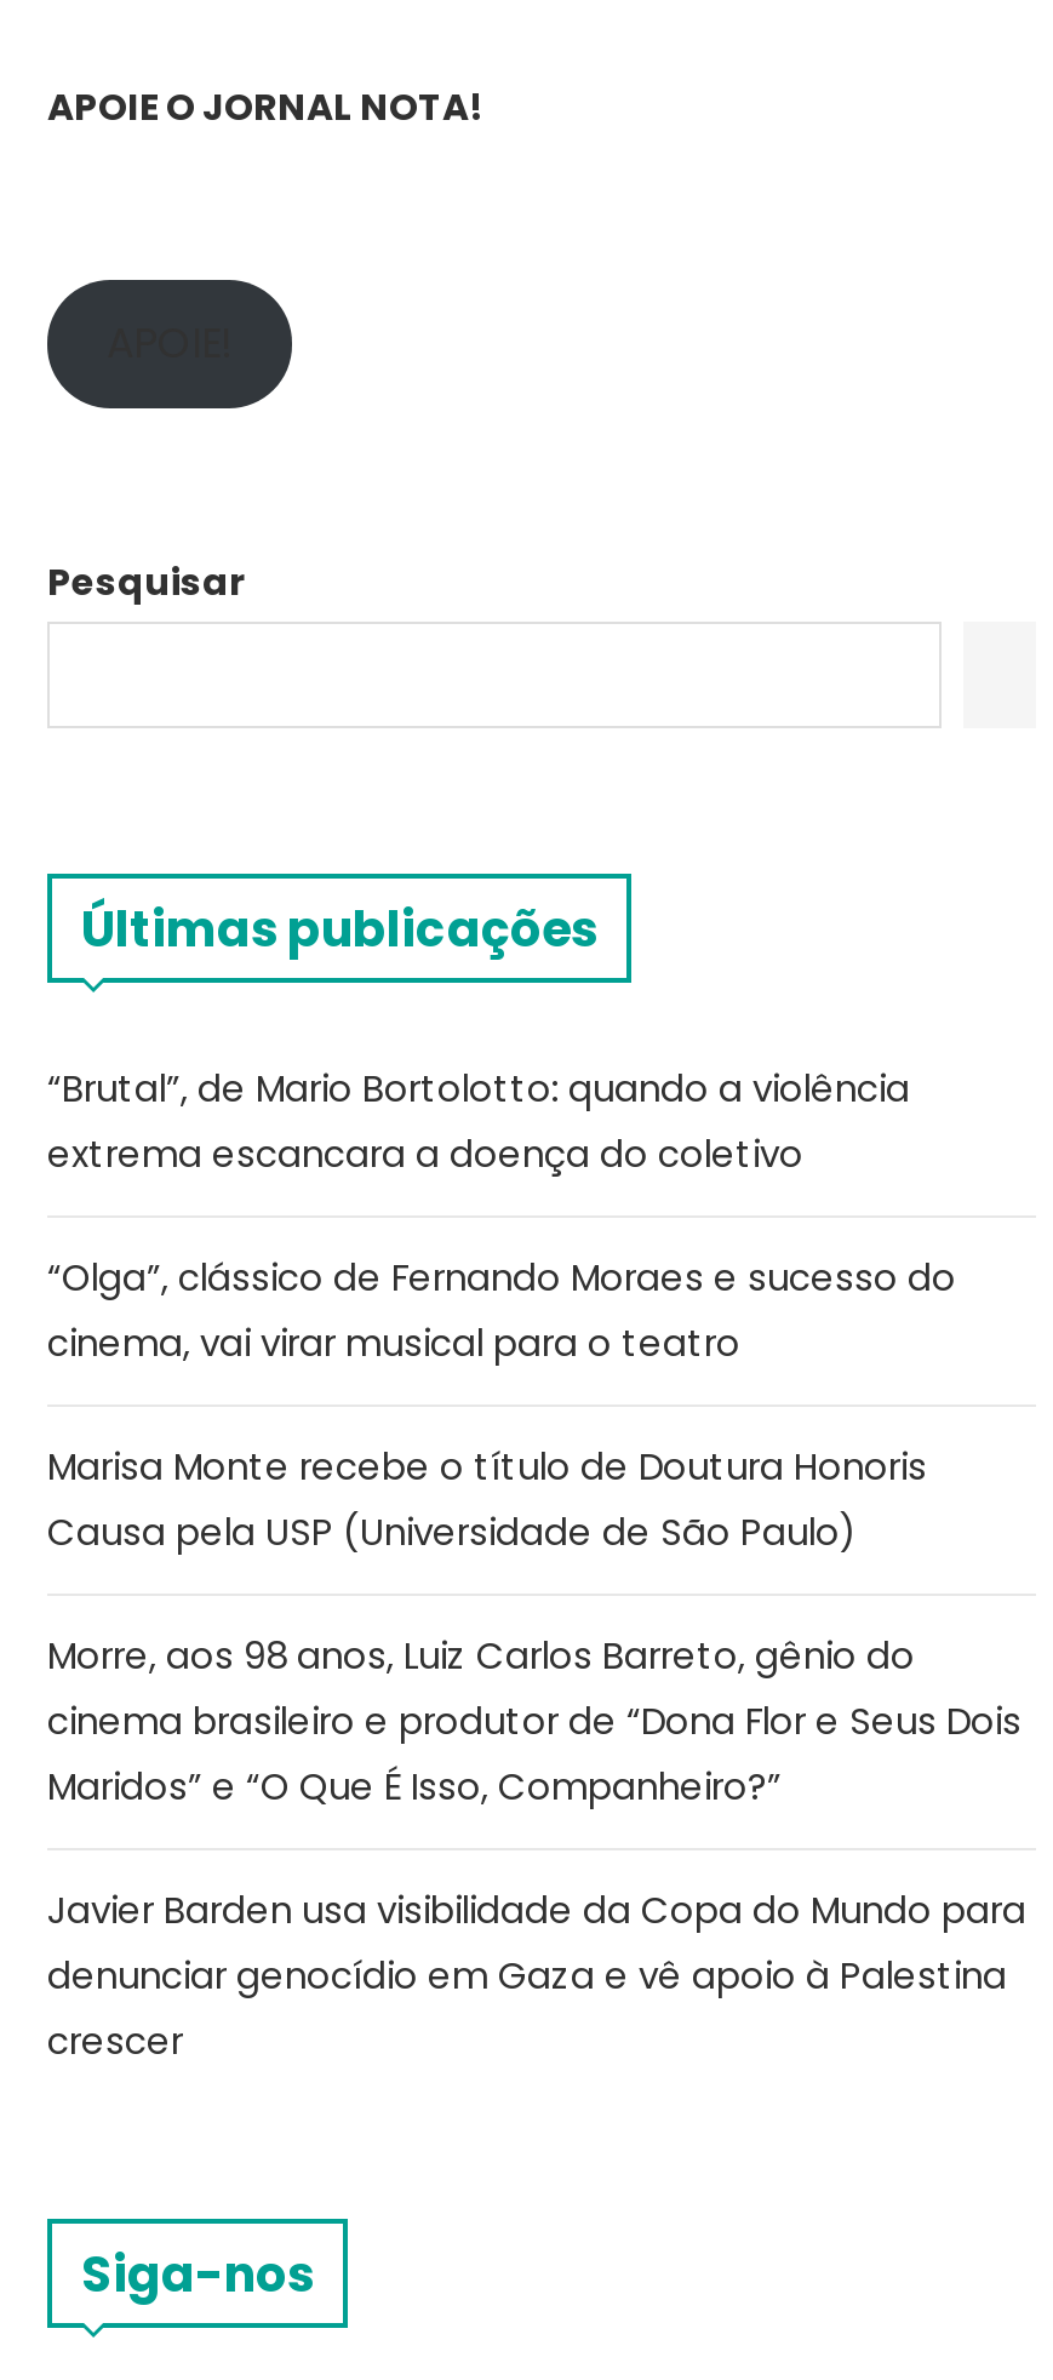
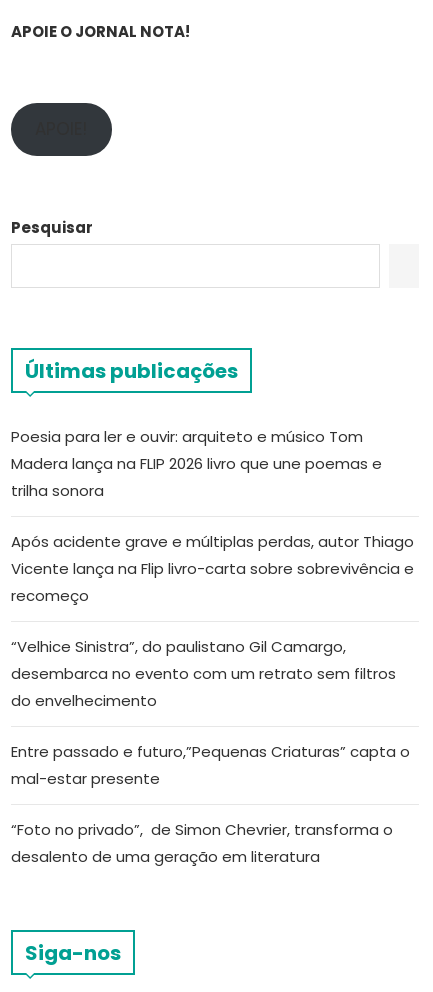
- “Brutal”, de Mario Bortolotto: quando a violência
- extrema escancara a doença do coletivo
+ Poesia para ler e ouvir: arquiteto e músico Tom
+ Madera lança na FLIP 2026 livro que une poemas e
+ trilha sonora

- “Olga”, clássico de Fernando Moraes e sucesso do
- cinema, vai virar musical para o teatro
+ Após acidente grave e múltiplas perdas, autor Thiago
+ Vicente lança na Flip livro-carta sobre sobrevivência e
+ recomeço

- Marisa Monte recebe o título de Doutura Honoris
- Causa pela USP (Universidade de São Paulo)
+ “Velhice Sinistra”, do paulistano Gil Camargo,
+ desembarca no evento com um retrato sem filtros
+ do envelhecimento

- Morre, aos 98 anos, Luiz Carlos Barreto, gênio do
- cinema brasileiro e produtor de “Dona Flor e Seus Dois
- Maridos” e “O Que É Isso, Companheiro?”
+ Entre passado e futuro,”Pequenas Criaturas” capta o
+ mal-estar presente

- Javier Barden usa visibilidade da Copa do Mundo para
- denunciar genocídio em Gaza e vê apoio à Palestina
- crescer
+ “Foto no privado”, de Simon Chevrier, transforma o
+ desalento de uma geração em literatura
